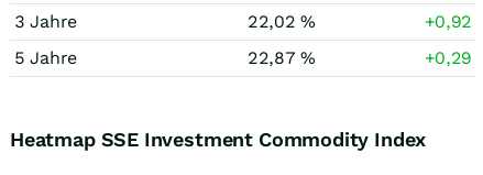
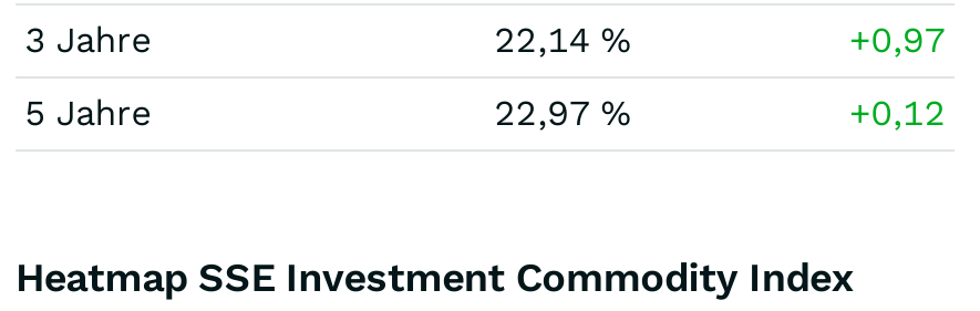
- 22,02 %
+ 22,14 %

- +0,92
+ +0,97

- 22,87 %
+ 22,97 %

- +0,29
+ +0,12
